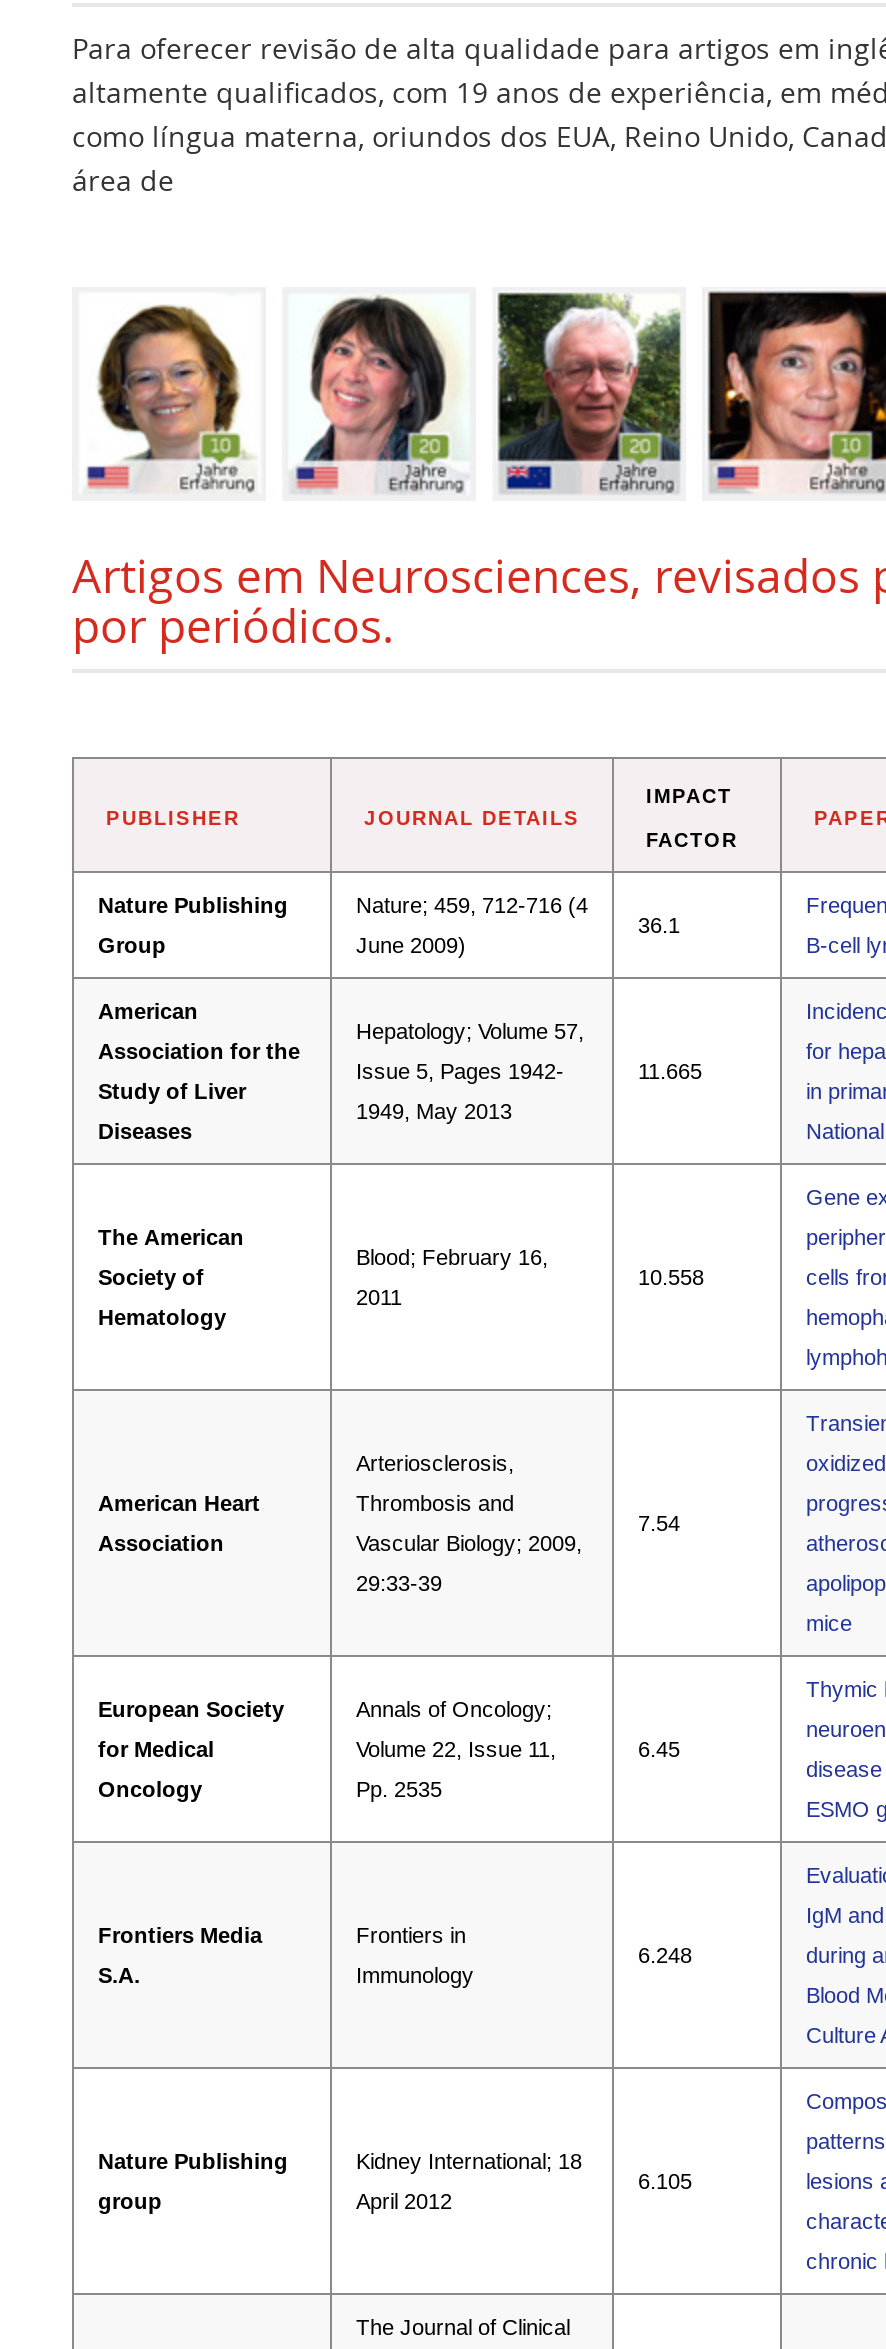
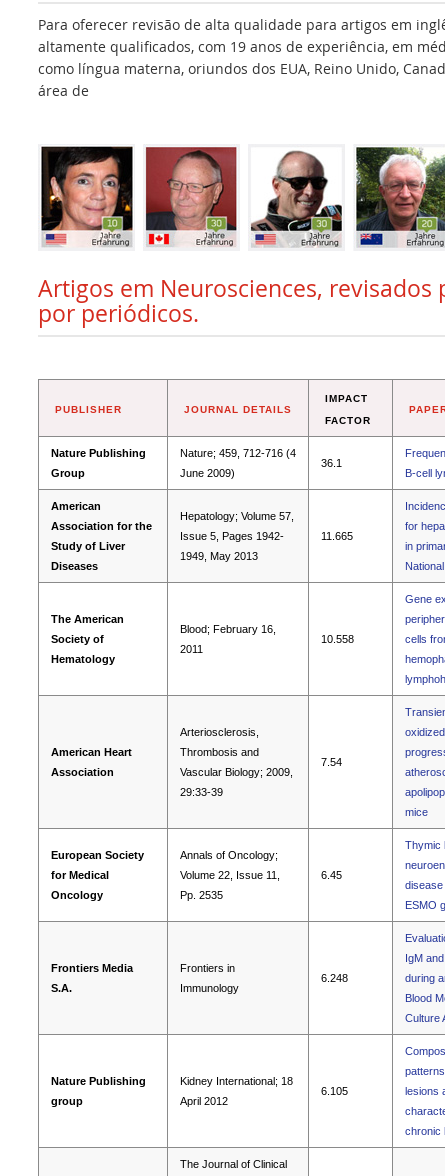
- [image]
+ [image]

- [image]
+ [image]

- [image]
+ [image]

- [image]
+ [image]
